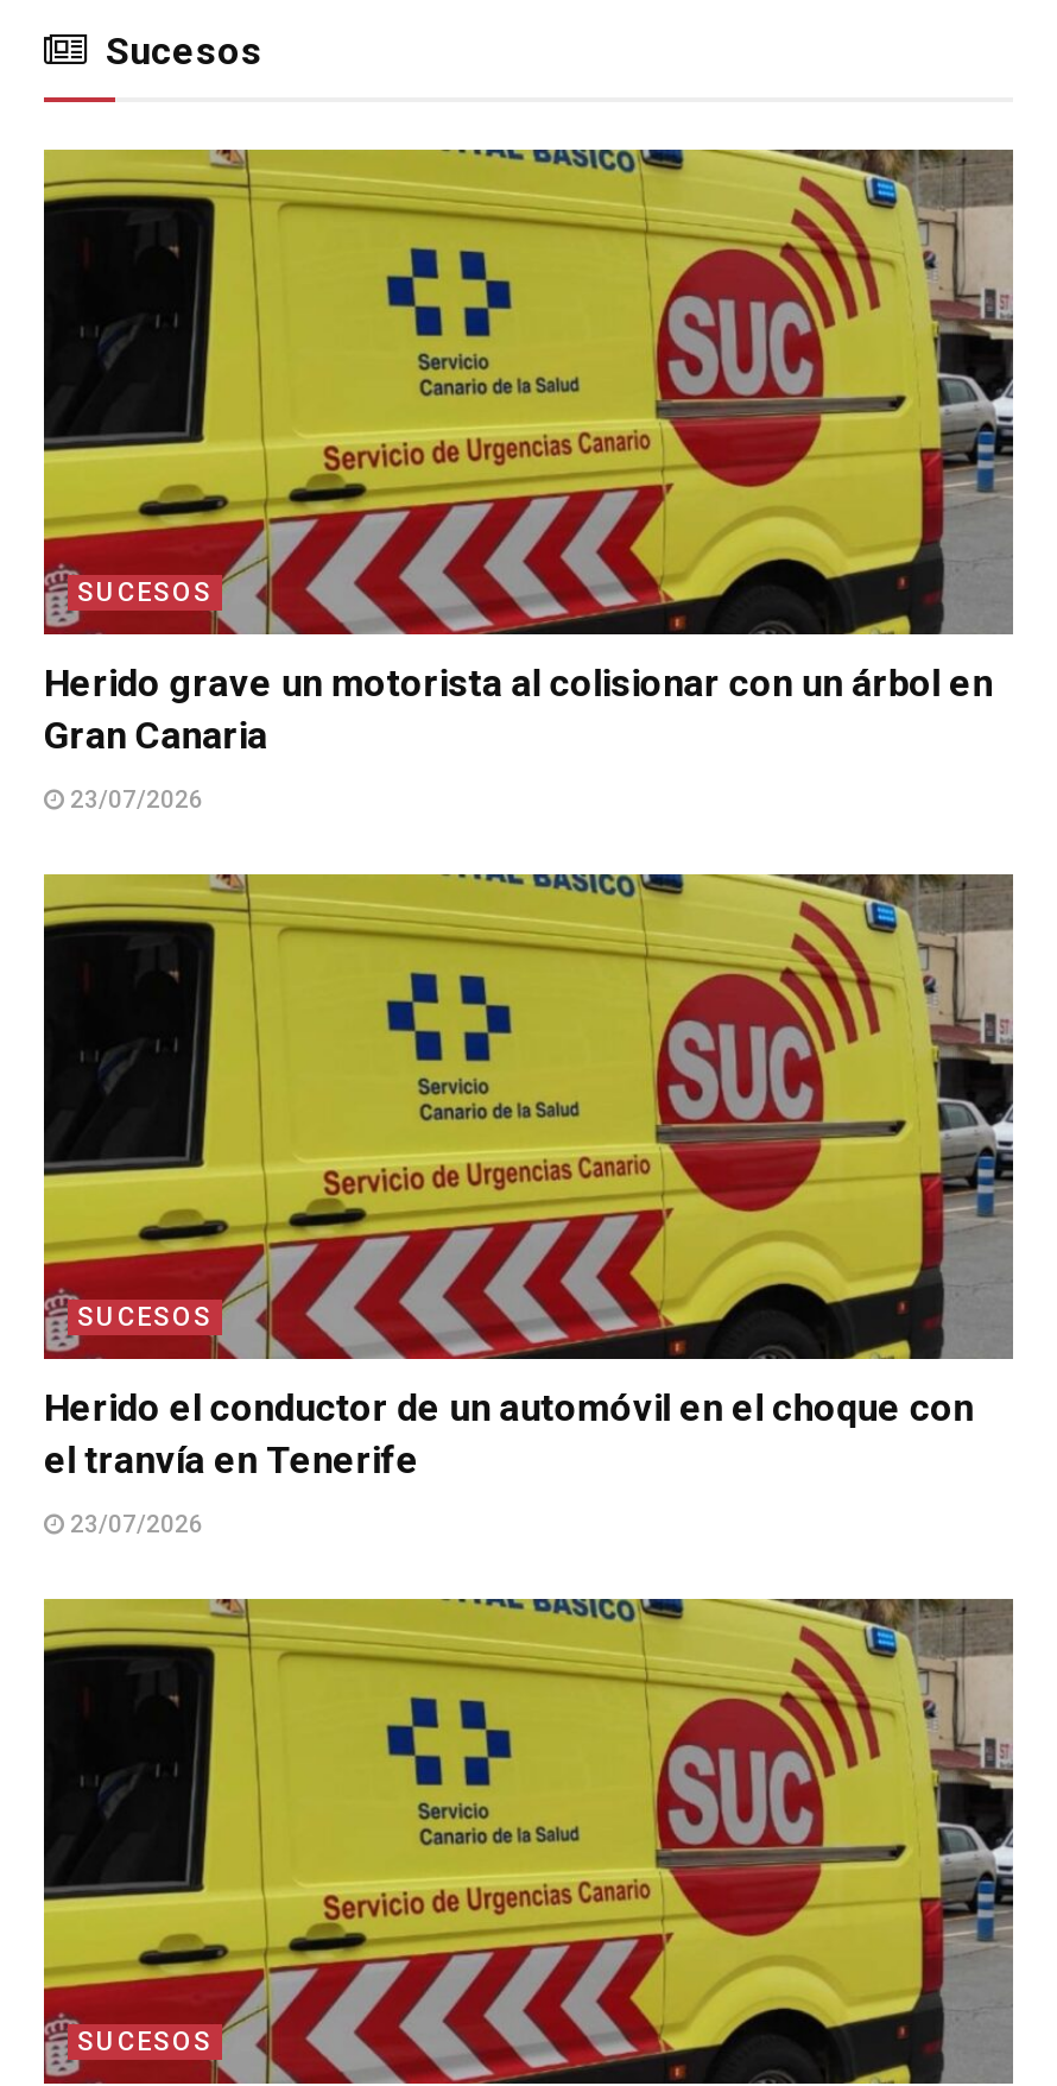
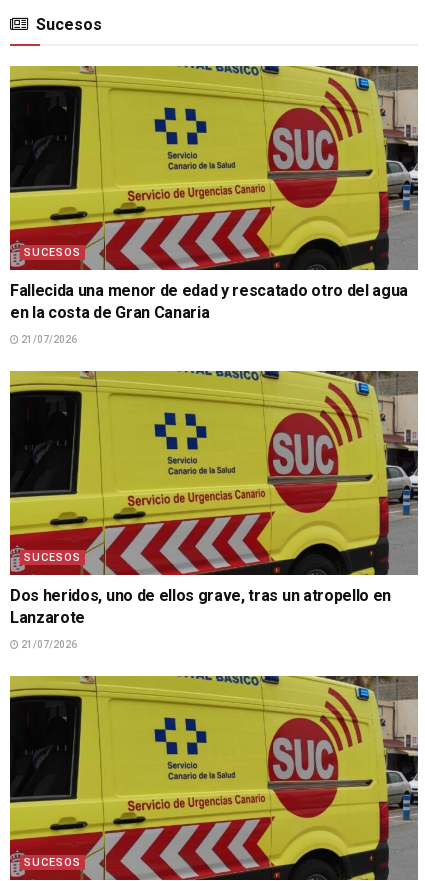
- Herido grave un motorista al colisionar con un árbol en
- Gran Canaria
+ Fallecida una menor de edad y rescatado otro del agua
+ en la costa de Gran Canaria

- 23/07/2026
+ 21/07/2026

- Herido el conductor de un automóvil en el choque con
- el tranvía en Tenerife
+ Dos heridos, uno de ellos grave, tras un atropello en
+ Lanzarote

- 23/07/2026
+ 21/07/2026
